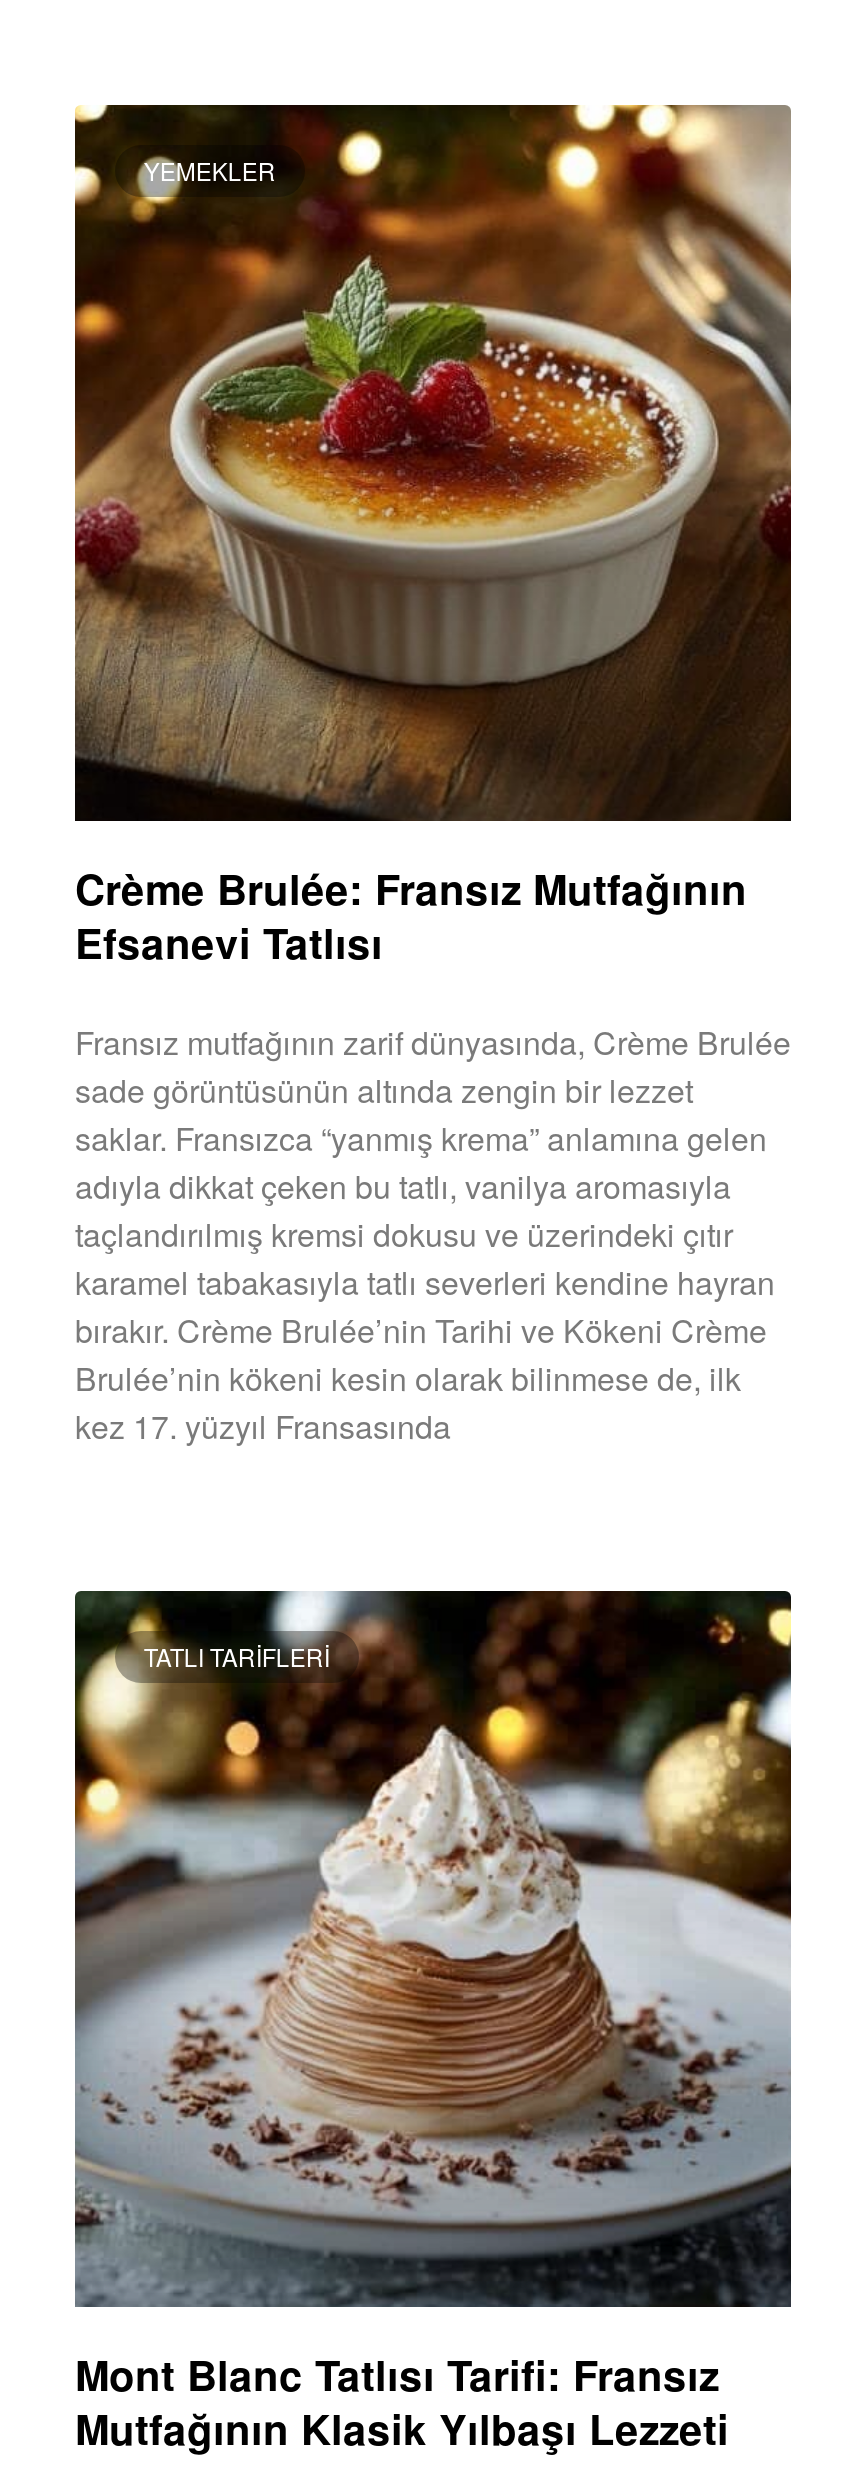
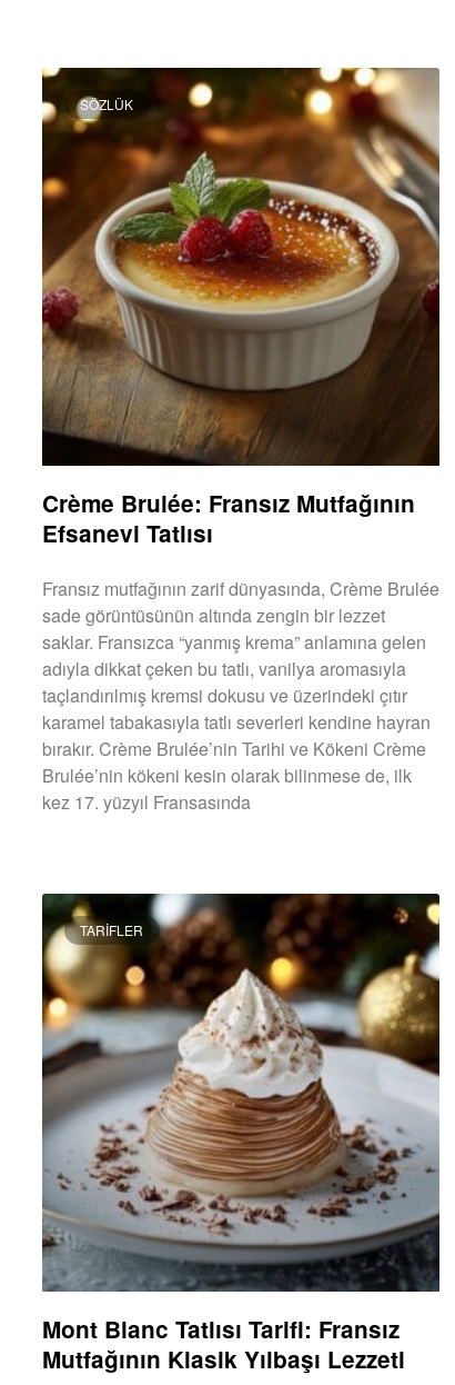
- YEMEKLER
+ SÖZLÜK

- TATLI TARIFLERI
+ TARIFLER
